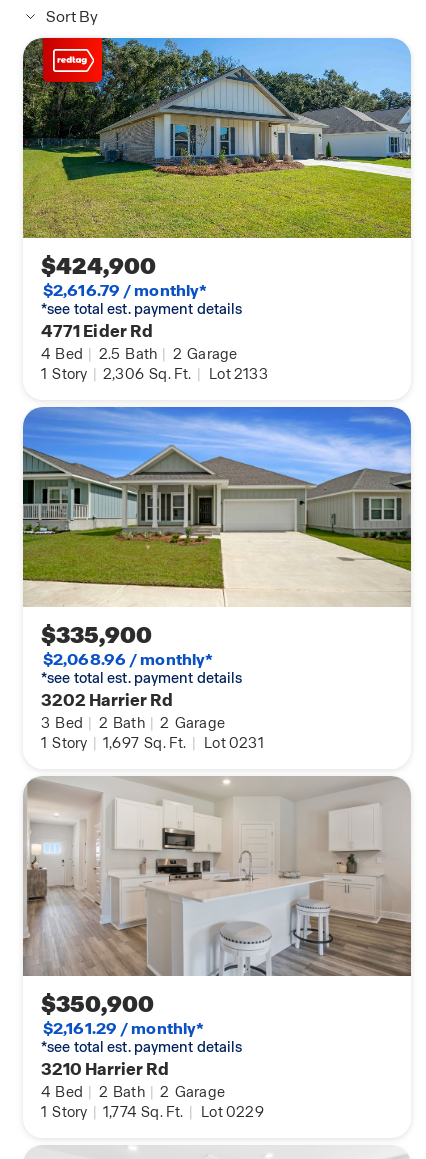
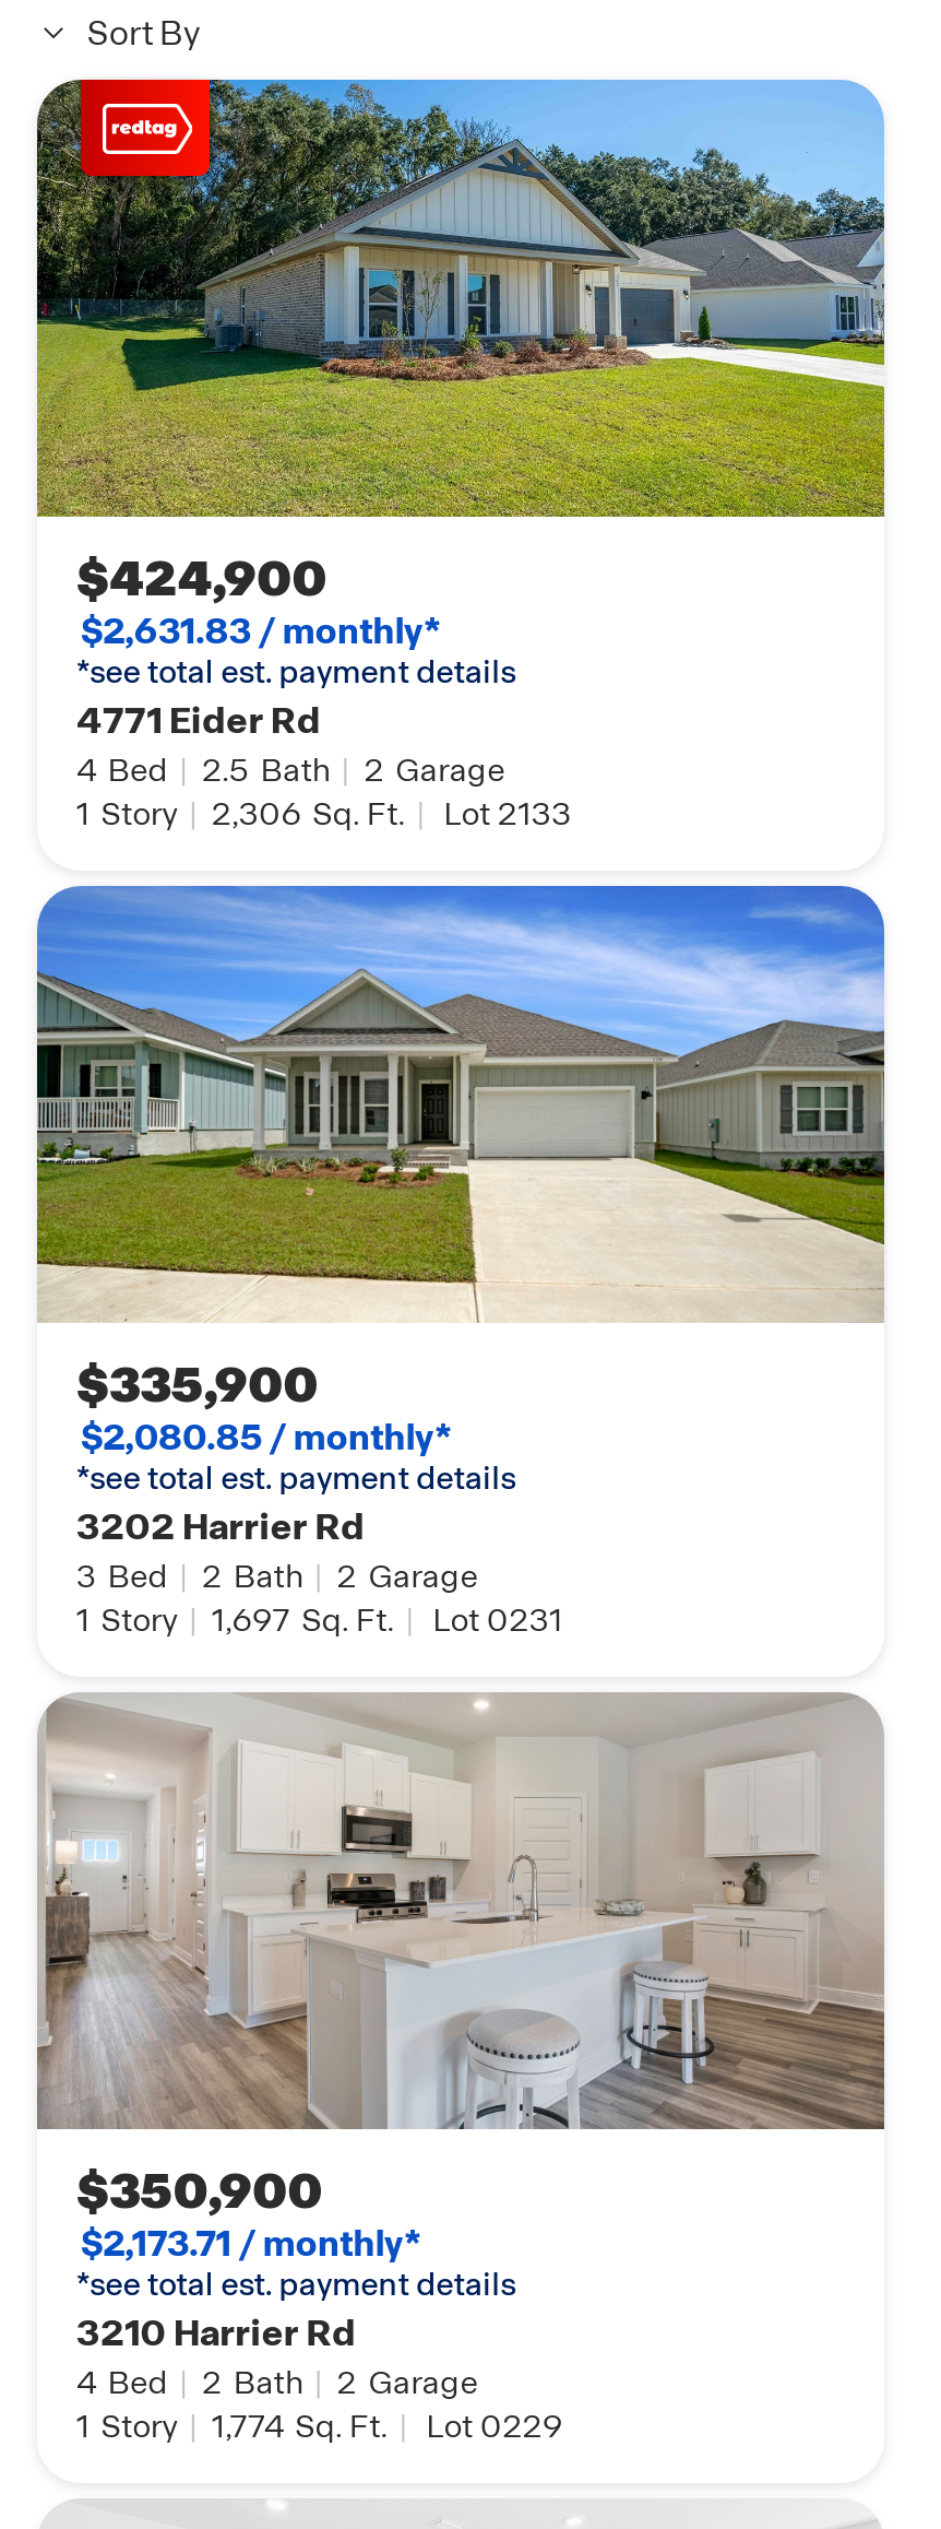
- $2,616.79 / monthly*
+ $2,631.83 / monthly*

- $2,068.96 / monthly*
+ $2,080.85 / monthly*

- $2,161.29 / monthly*
+ $2,173.71 / monthly*
